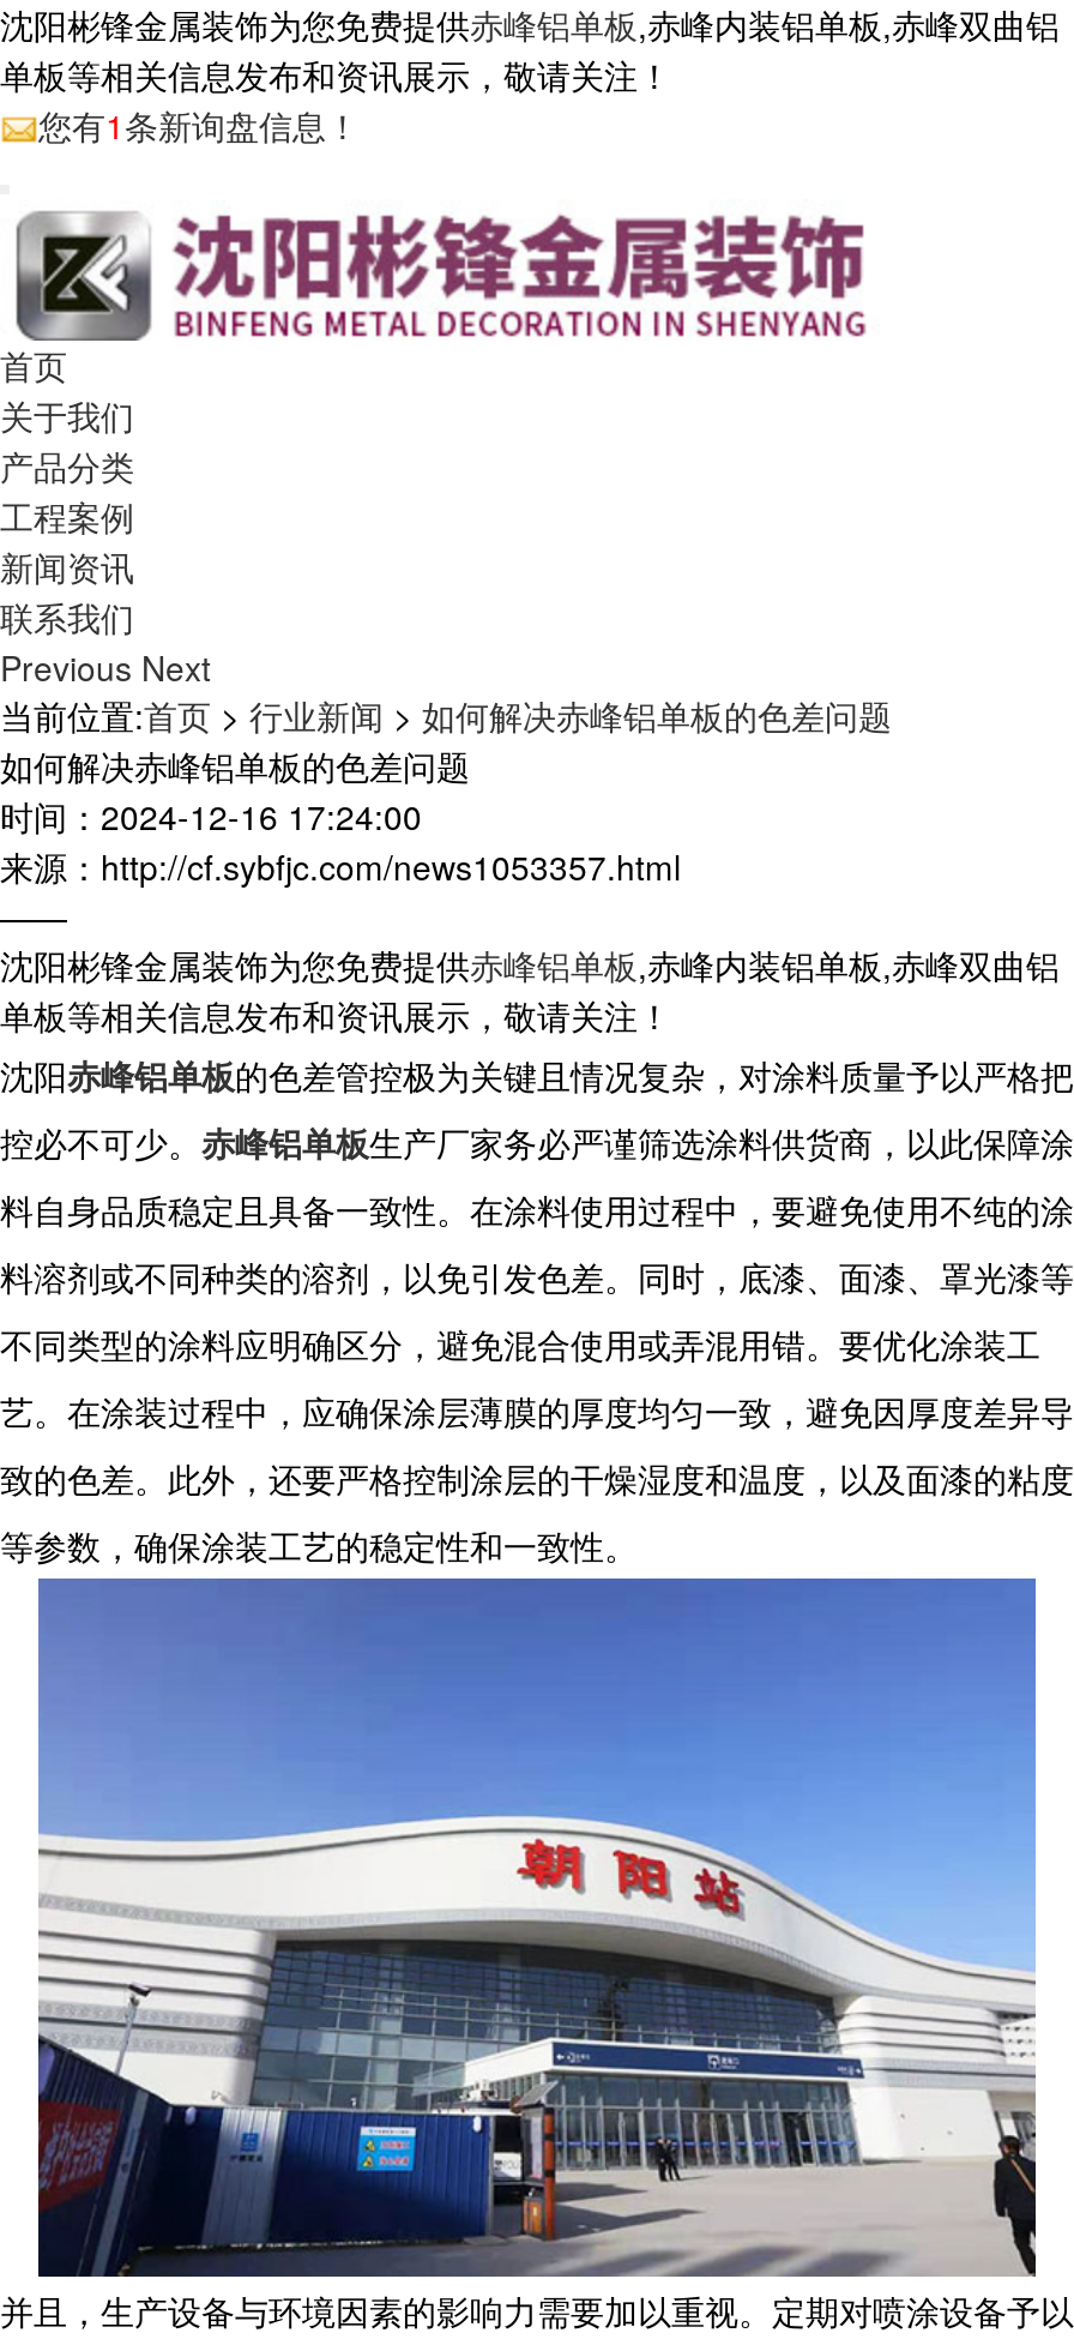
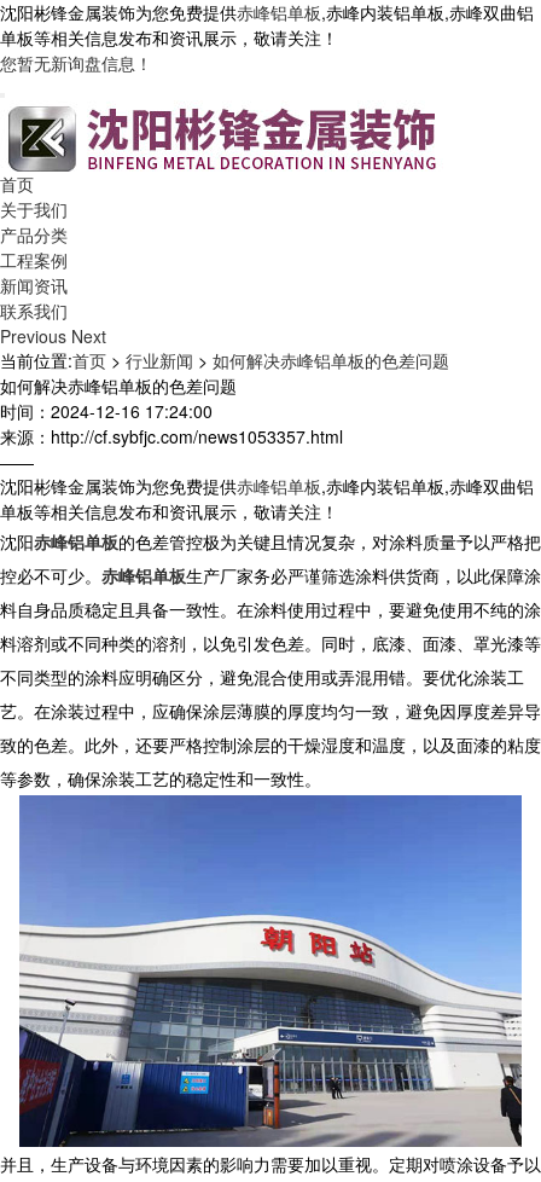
- 您有1条新询盘信息！
+ 您暂无新询盘信息！
